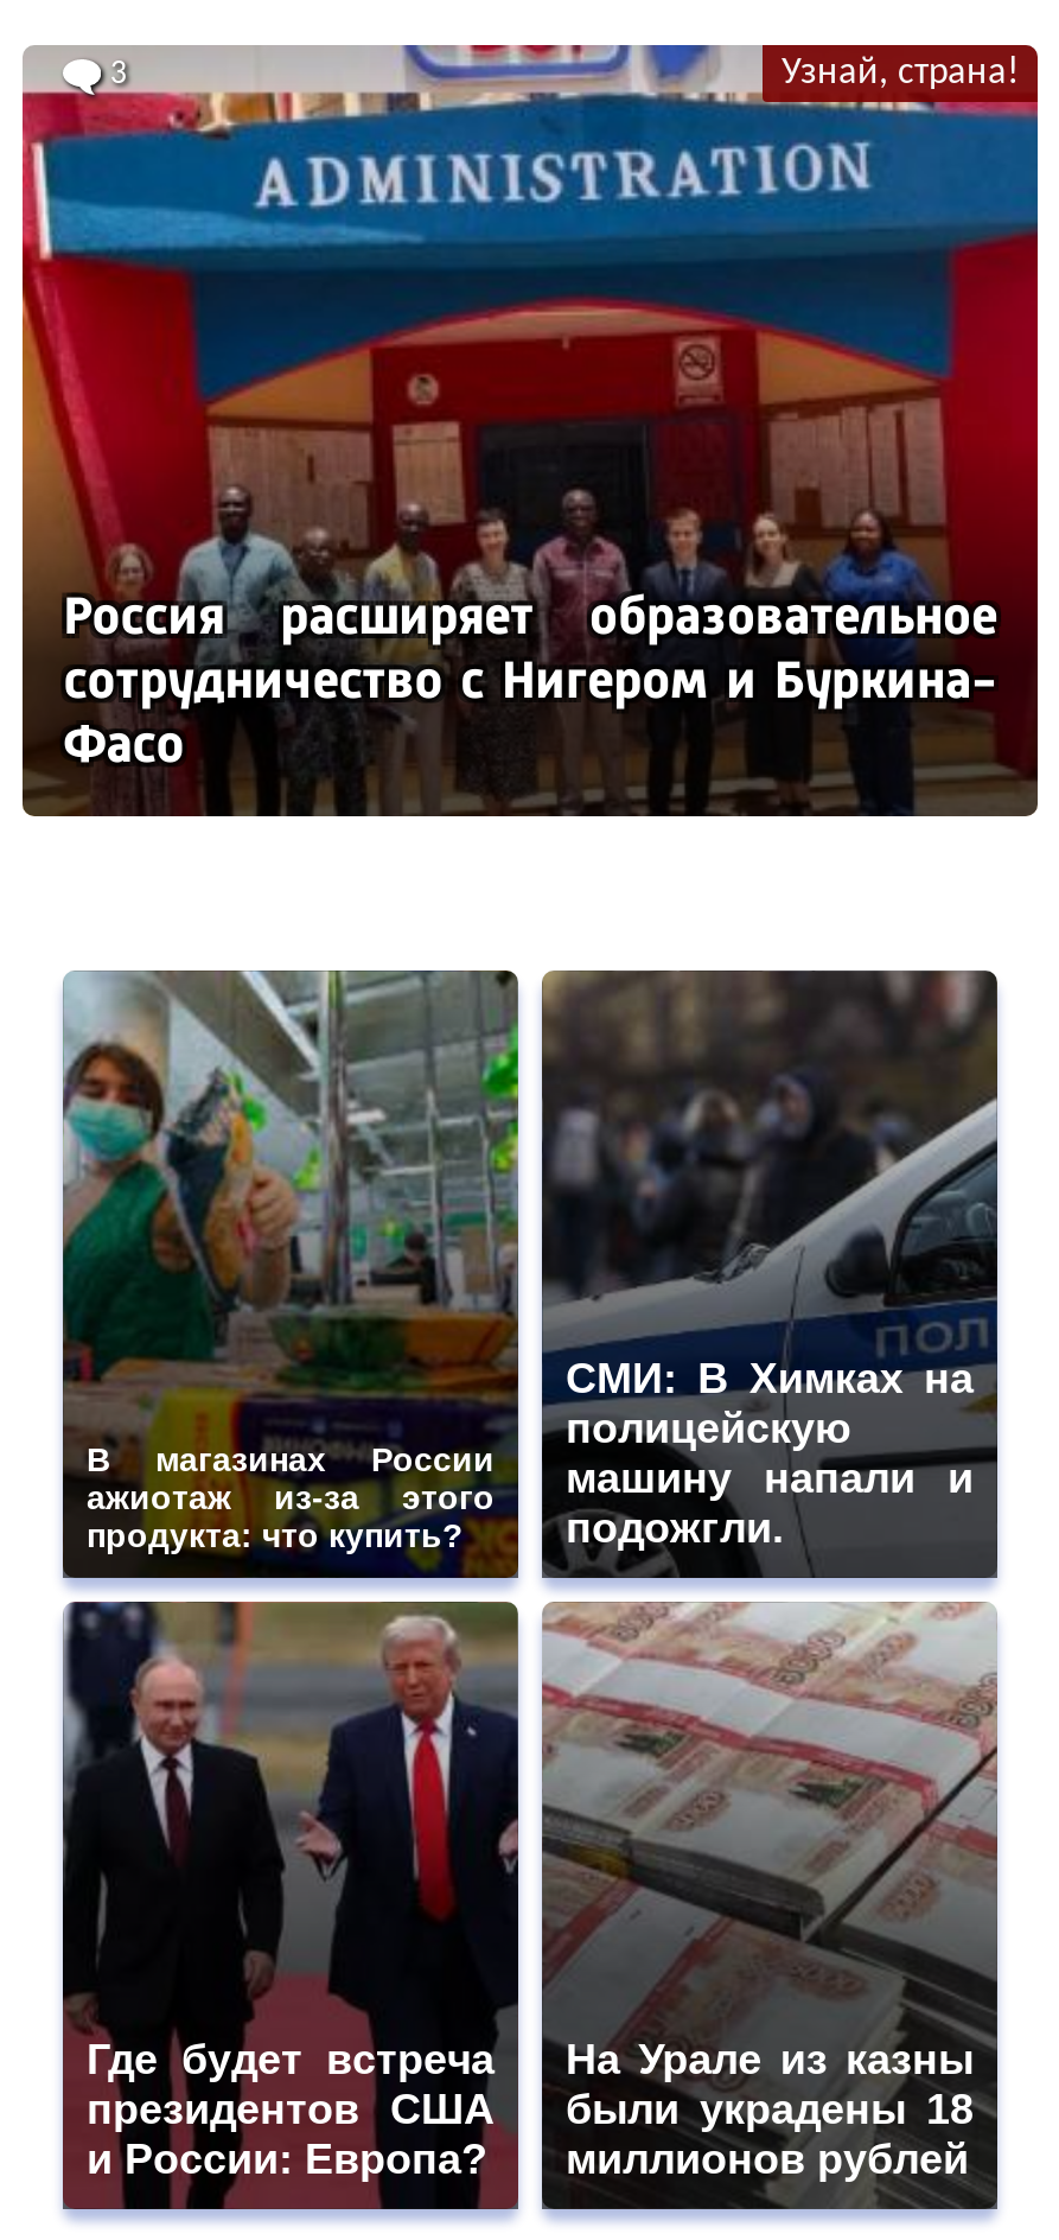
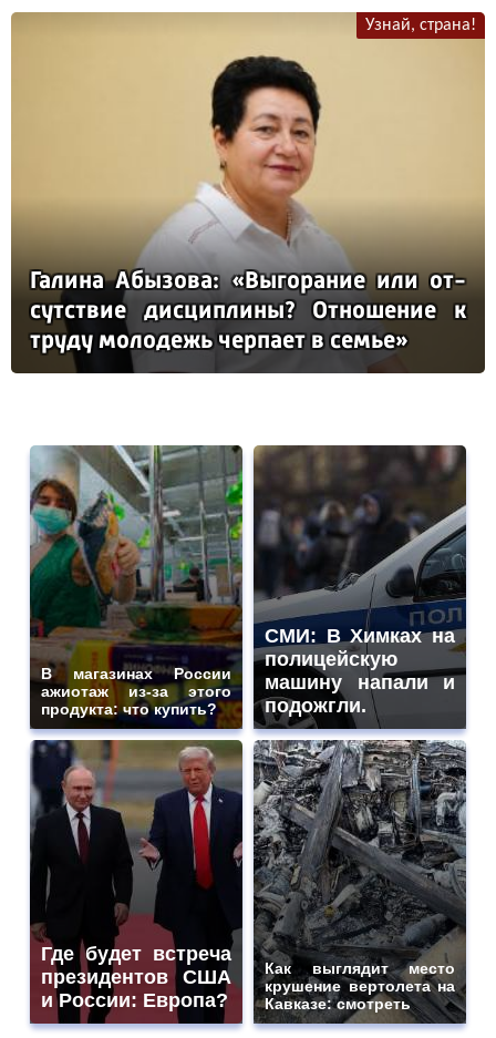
- [image]
- Россия расширяет образовательное
- сотрудничество с Нигером и Буркина-
- Фасо
+ [image]
+ Галина Абызова: «Выгорание или от
+ сутствие дисциплины? Отношение к
+ труду молодежь черпает в семье»

- 3

- [image]
- На Урале из казны
- были украдены 18
- миллионов рублей
+ [image]
+ Как выглядит место
+ крушение вертолета на
+ Кавказе: смотреть
